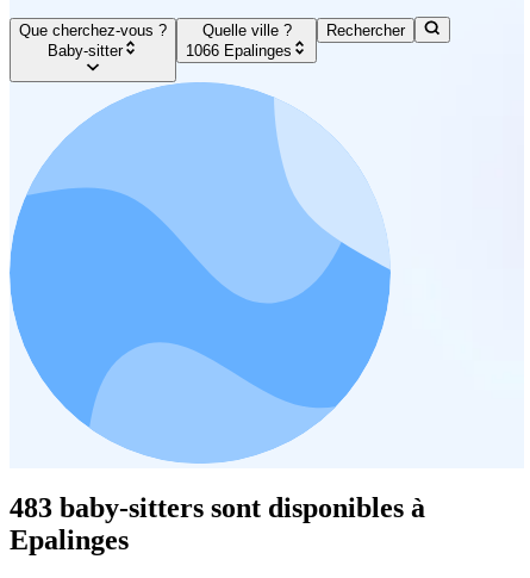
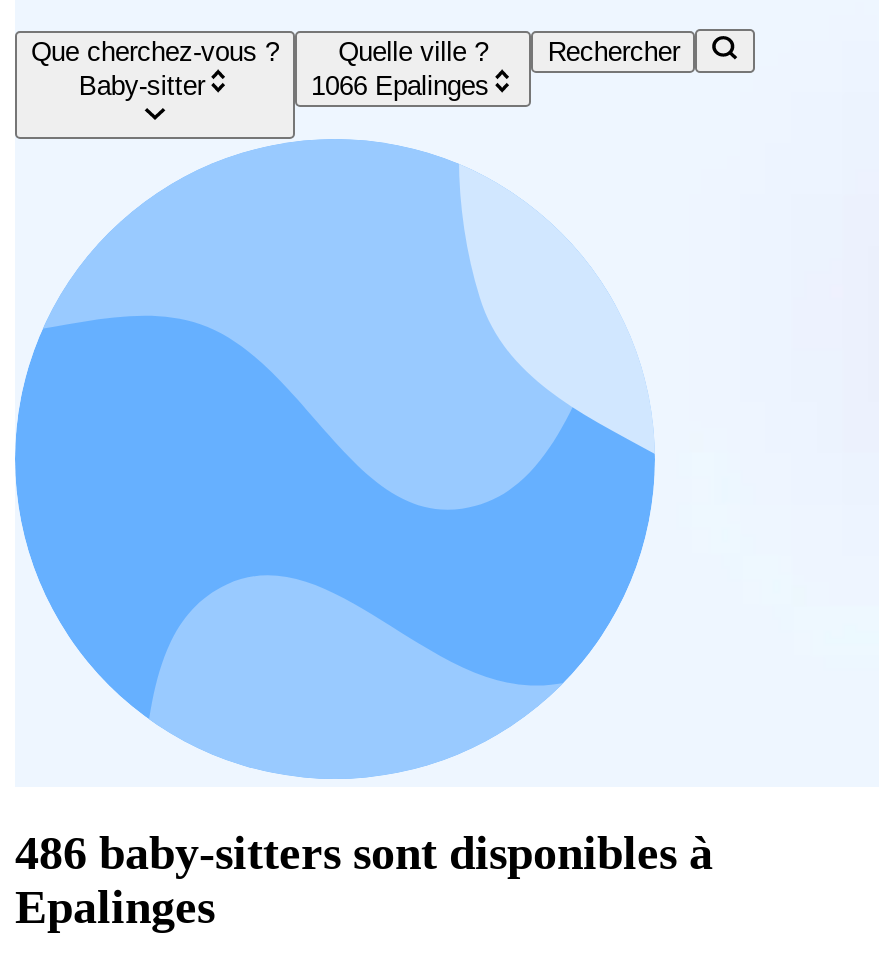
- 483 baby-sitters sont disponibles à
+ 486 baby-sitters sont disponibles à
